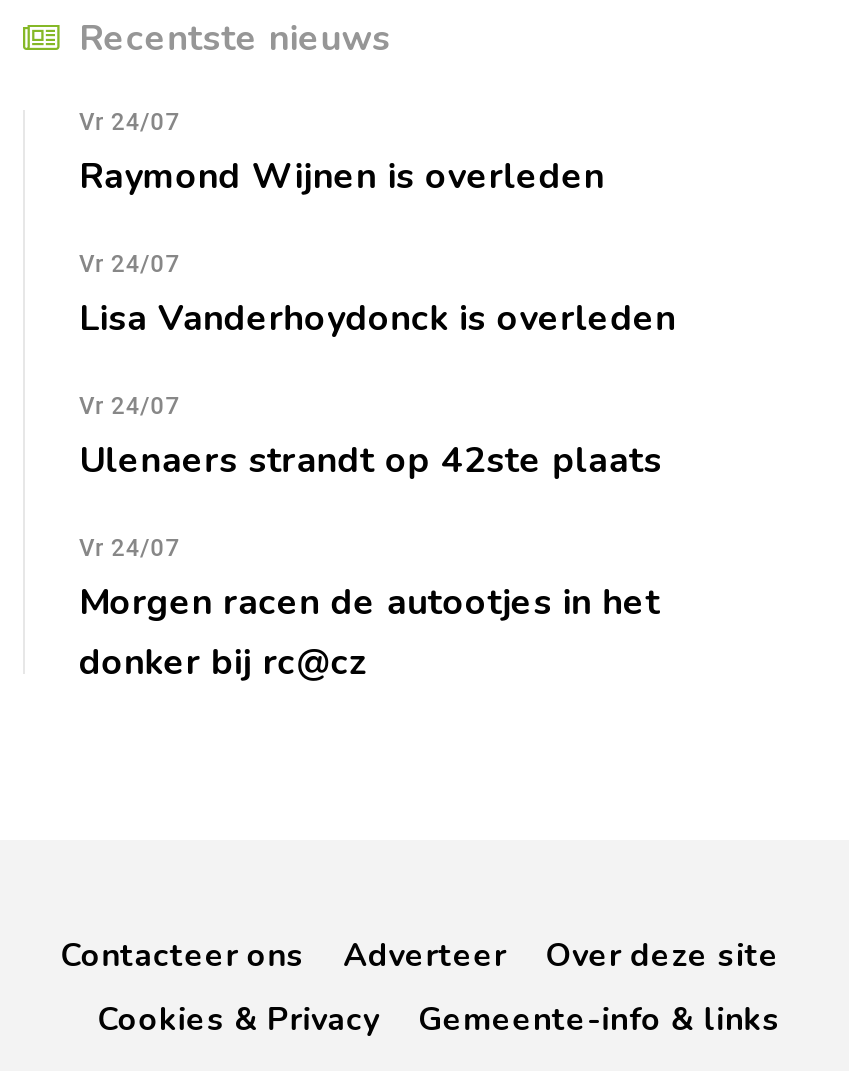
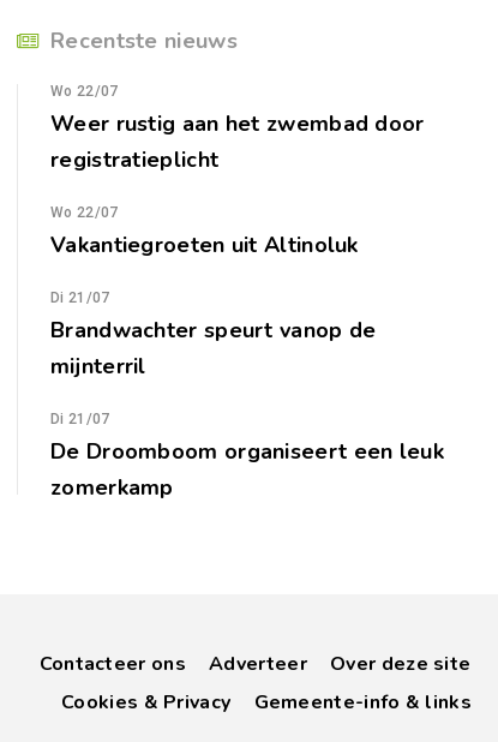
- Vr 24/07
- Raymond Wijnen is overleden
+ Wo 22/07
+ Weer rustig aan het zwembad door
+ registratieplicht

- Vr 24/07
- Lisa Vanderhoydonck is overleden
+ Wo 22/07
+ Vakantiegroeten uit Altinoluk

- Vr 24/07
- Ulenaers strandt op 42ste plaats
+ Di 21/07
+ Brandwachter speurt vanop de
+ mijnterril

- Vr 24/07
- Morgen racen de autootjes in het
- donker bij rc@cz
+ Di 21/07
+ De Droomboom organiseert een leuk
+ zomerkamp
